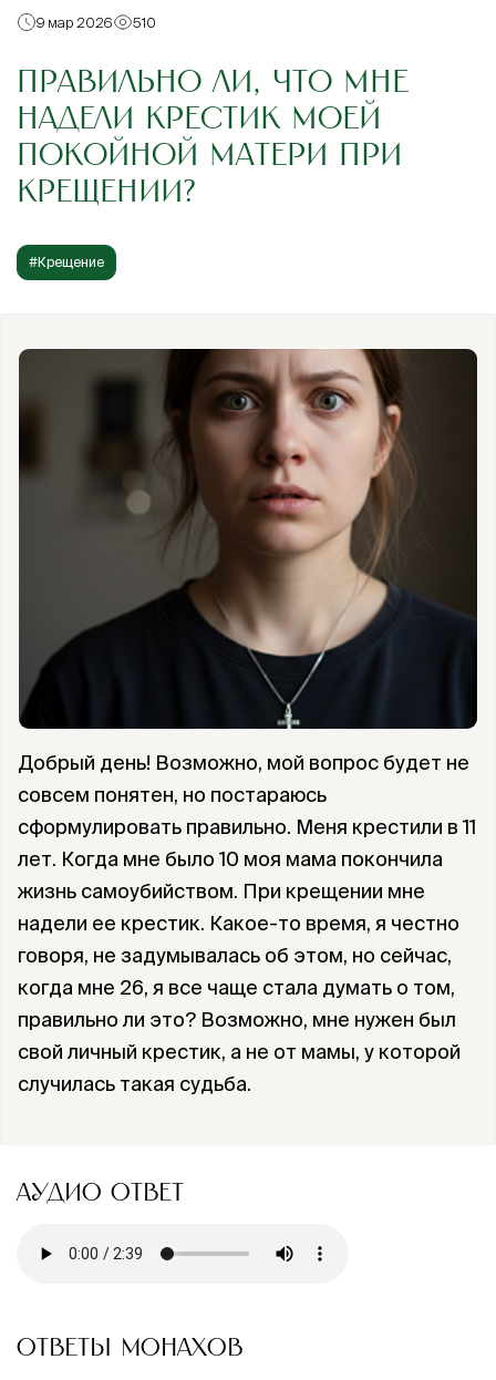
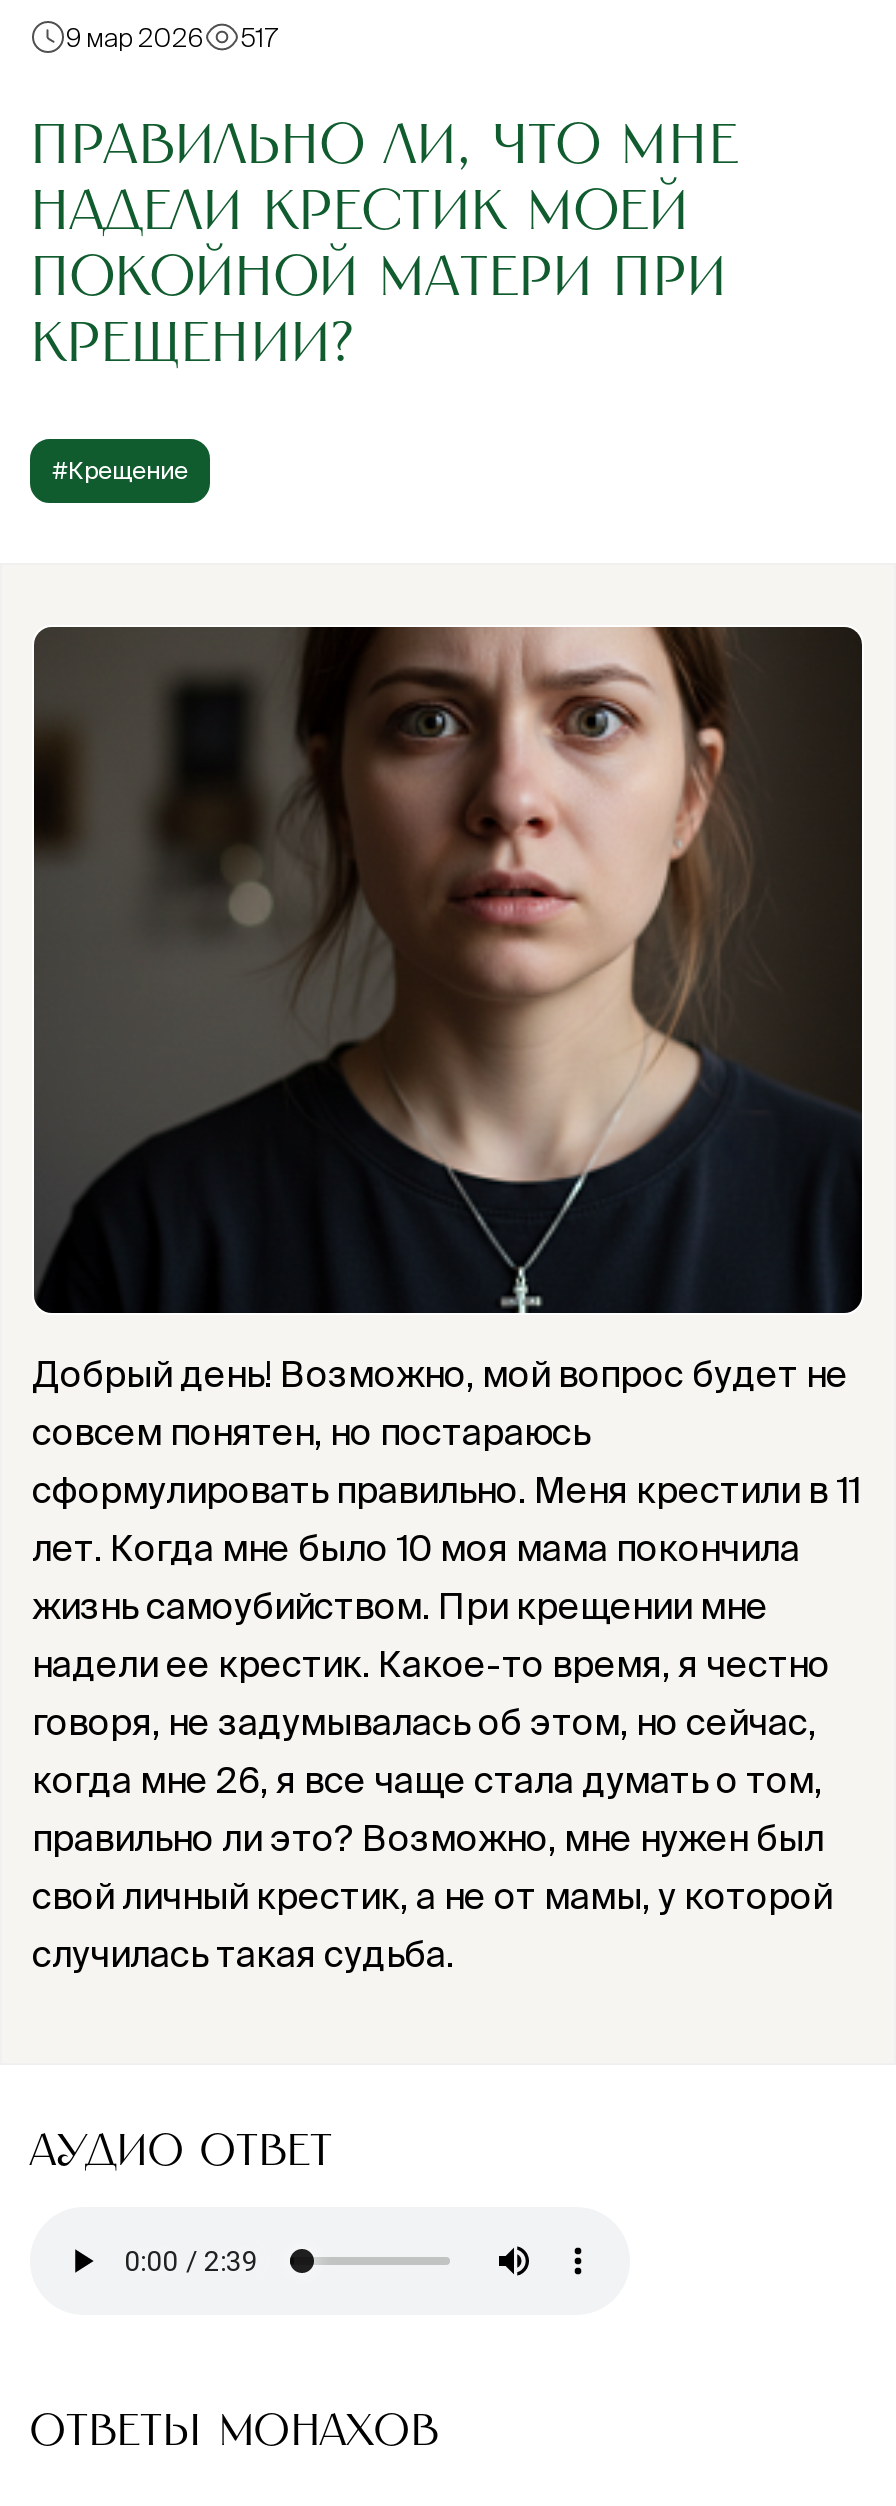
- 9 мар 2026 510
+ 9 мар 2026 517
